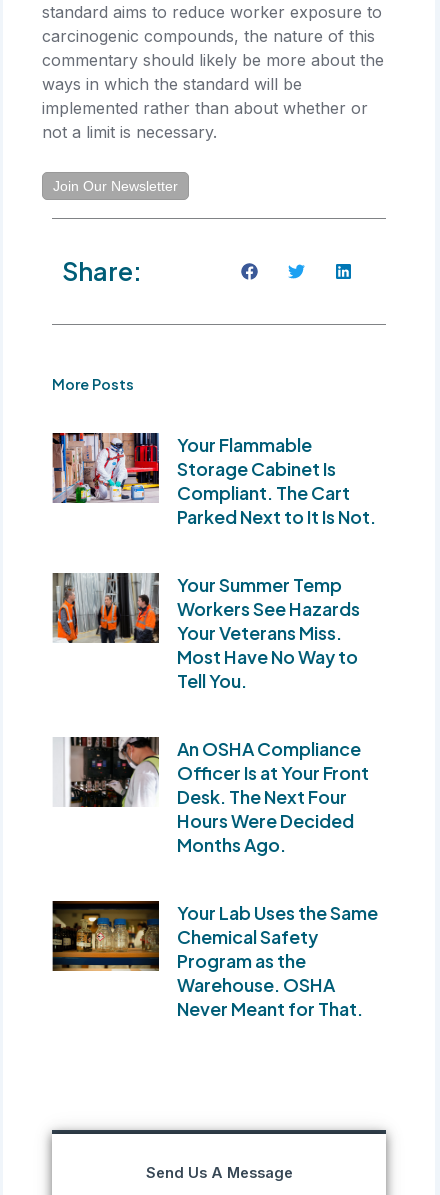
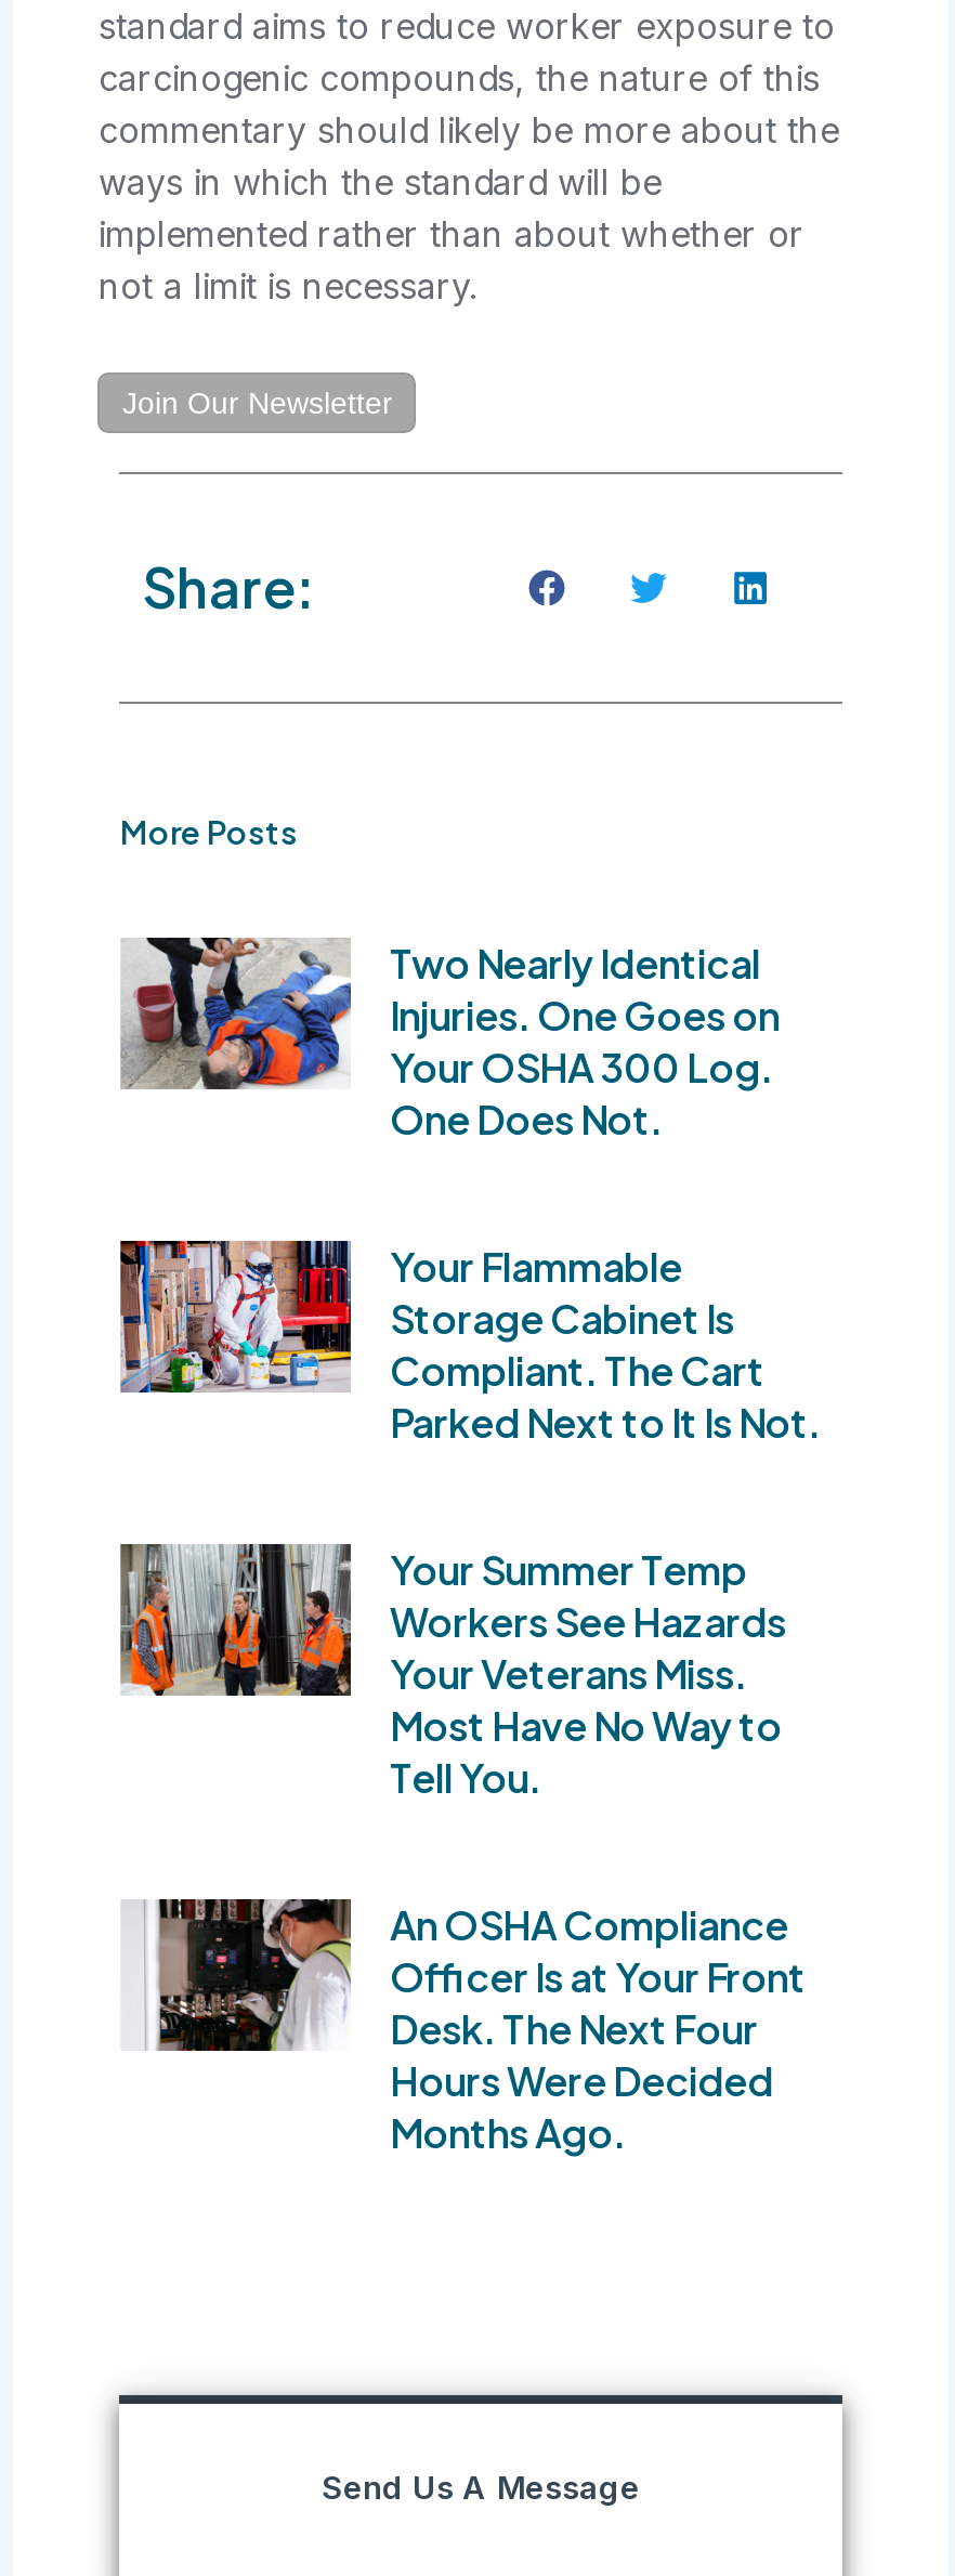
+ [image]
+ Two Nearly Identical
+ Injuries. One Goes on
+ Your OSHA 300 Log.
+ One Does Not.

moved down: [image] | Your Flammable | Storage Cabinet Is | ... | Hours Were Decided | Months Ago.

- [image]
- Your Lab Uses the Same
- Chemical Safety
- Program as the
- Warehouse. OSHA
- Never Meant for That.
